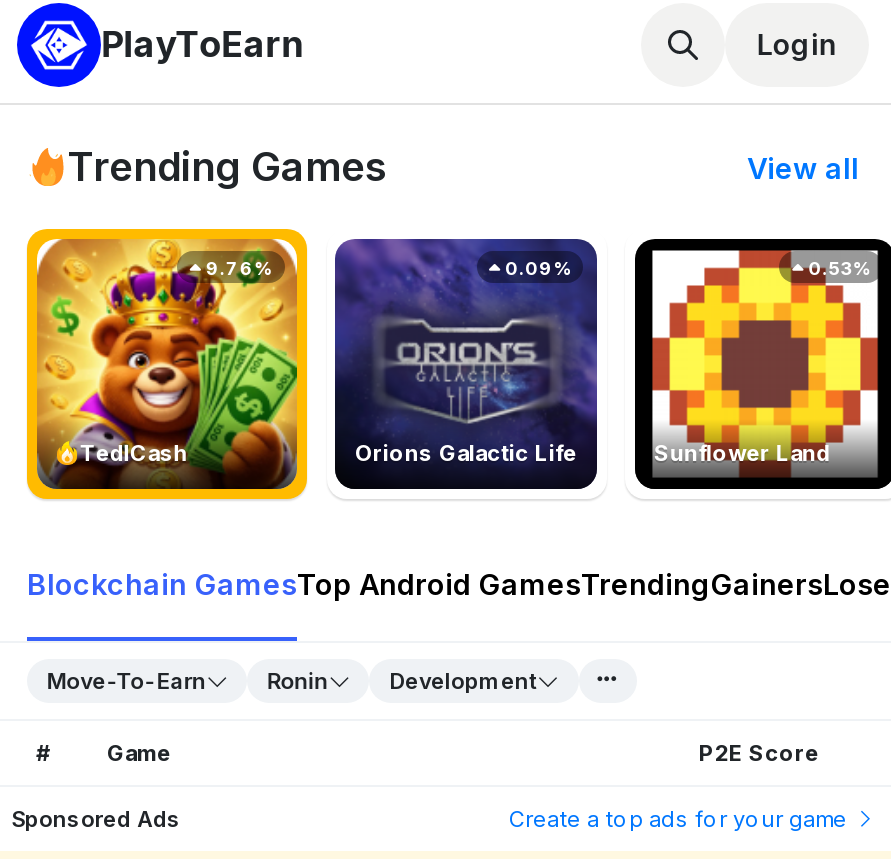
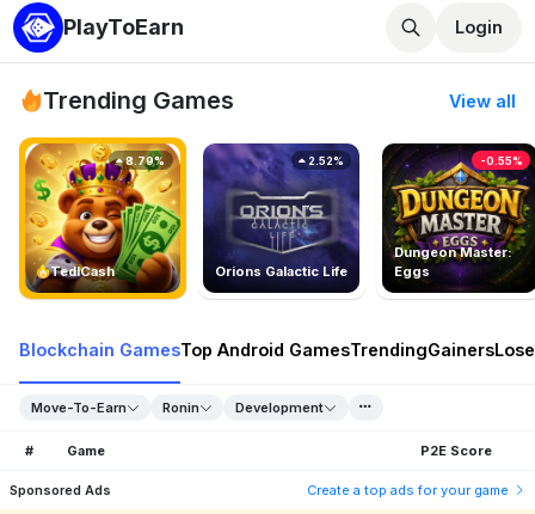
- [image]
- 0.53%
+ [image]
+ -0.55%

- 9.76%
+ 8.79%

- 0.09%
+ 2.52%

- Sunflower Land
+ Dungeon Master:
+ Eggs
